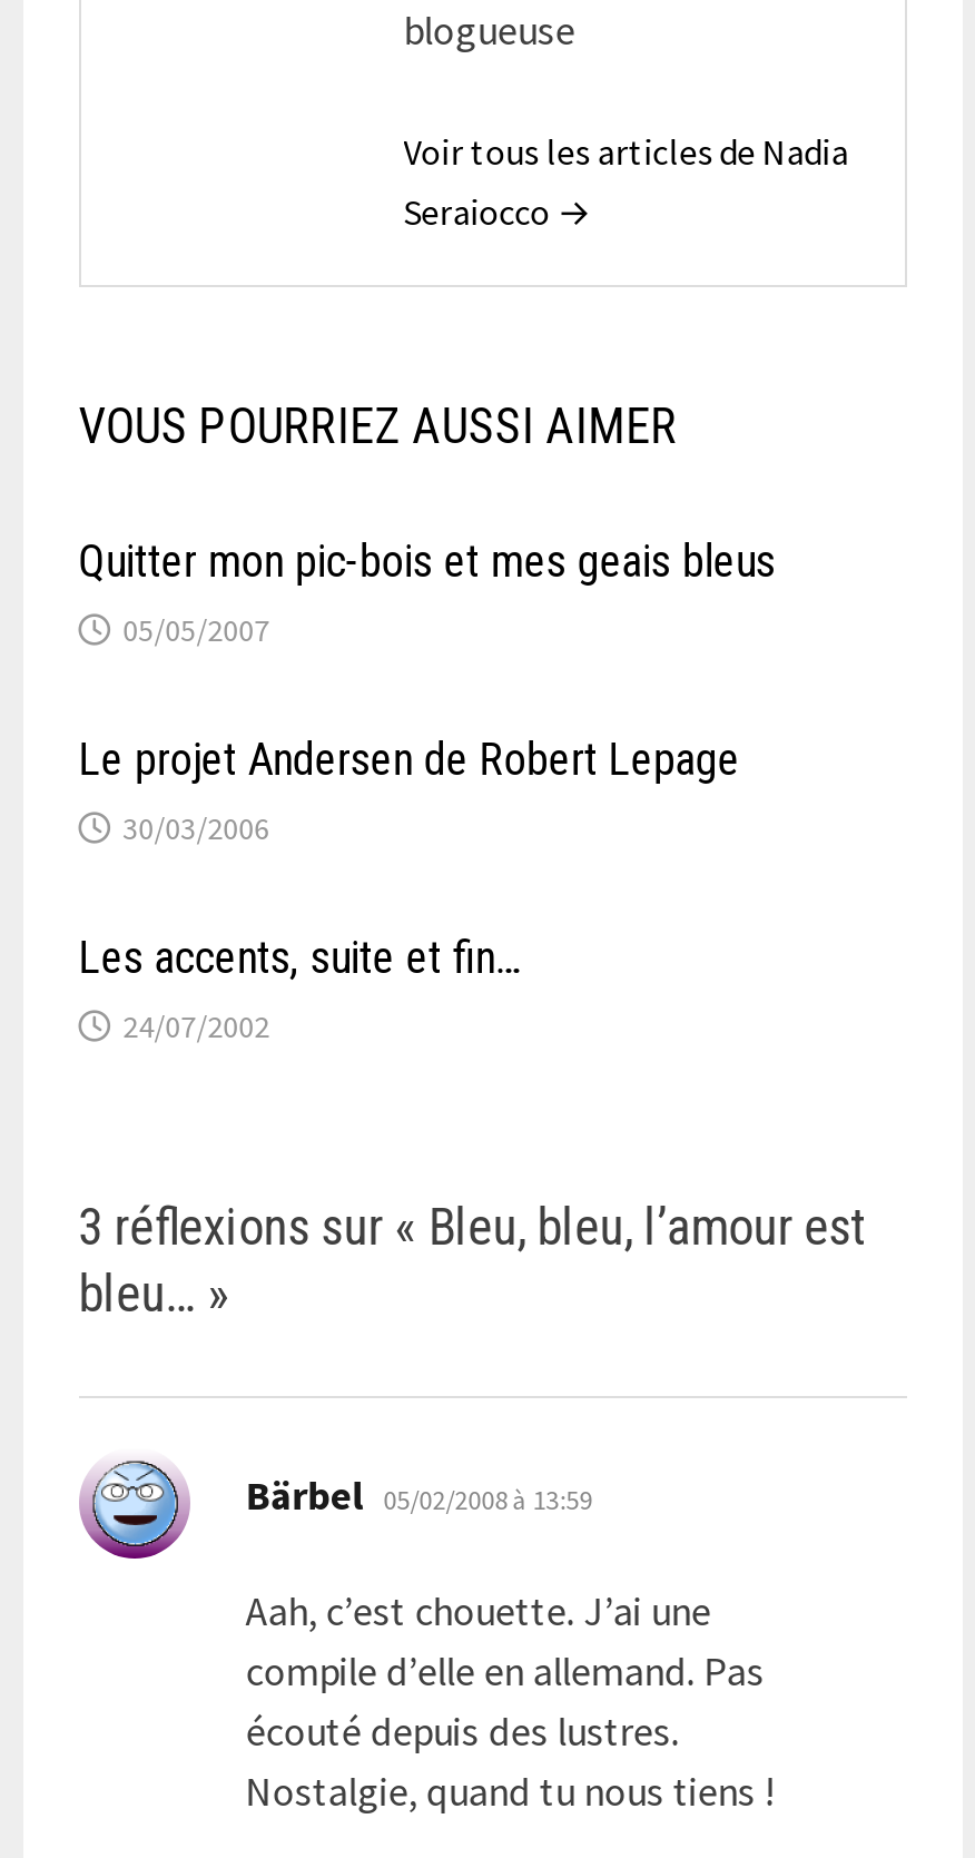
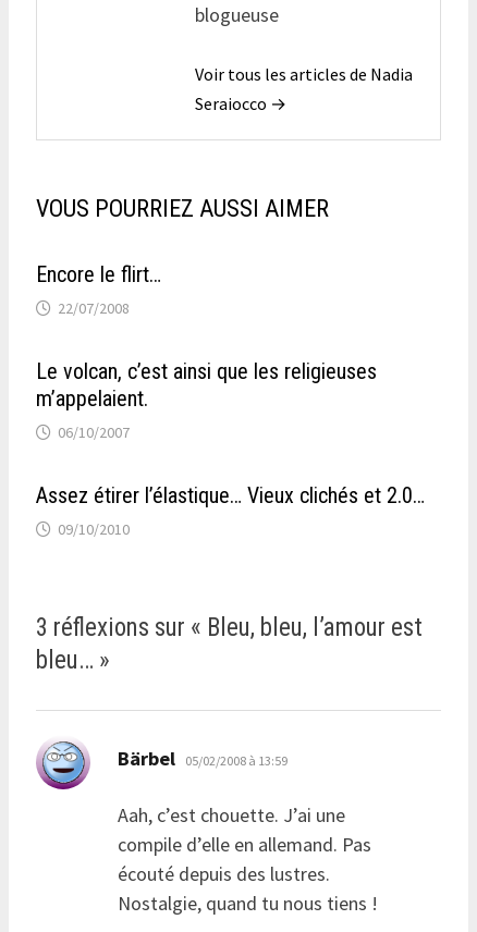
- Quitter mon pic-bois et mes geais bleus
- 05/05/2007
+ Encore le flirt…
+ 22/07/2008

- Le projet Andersen de Robert Lepage
- 30/03/2006
+ Le volcan, c’est ainsi que les religieuses
+ m’appelaient.
+ 06/10/2007

- Les accents, suite et fin…
- 24/07/2002
+ Assez étirer l’élastique… Vieux clichés et 2.0…
+ 09/10/2010
